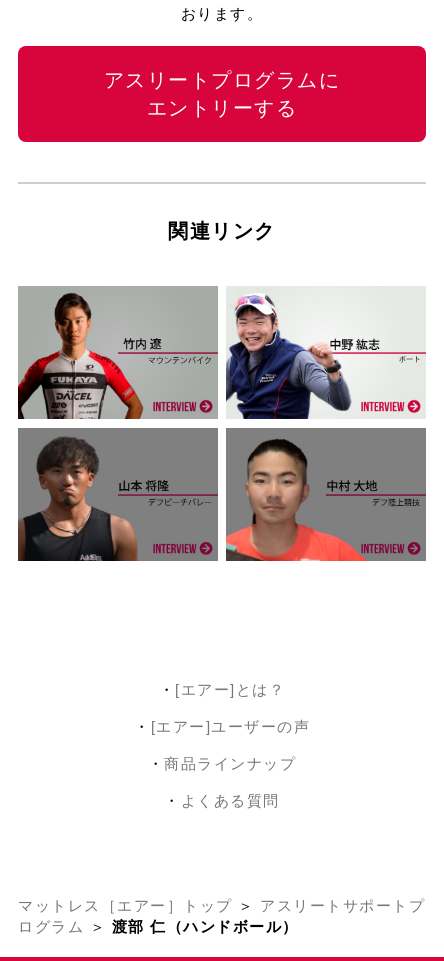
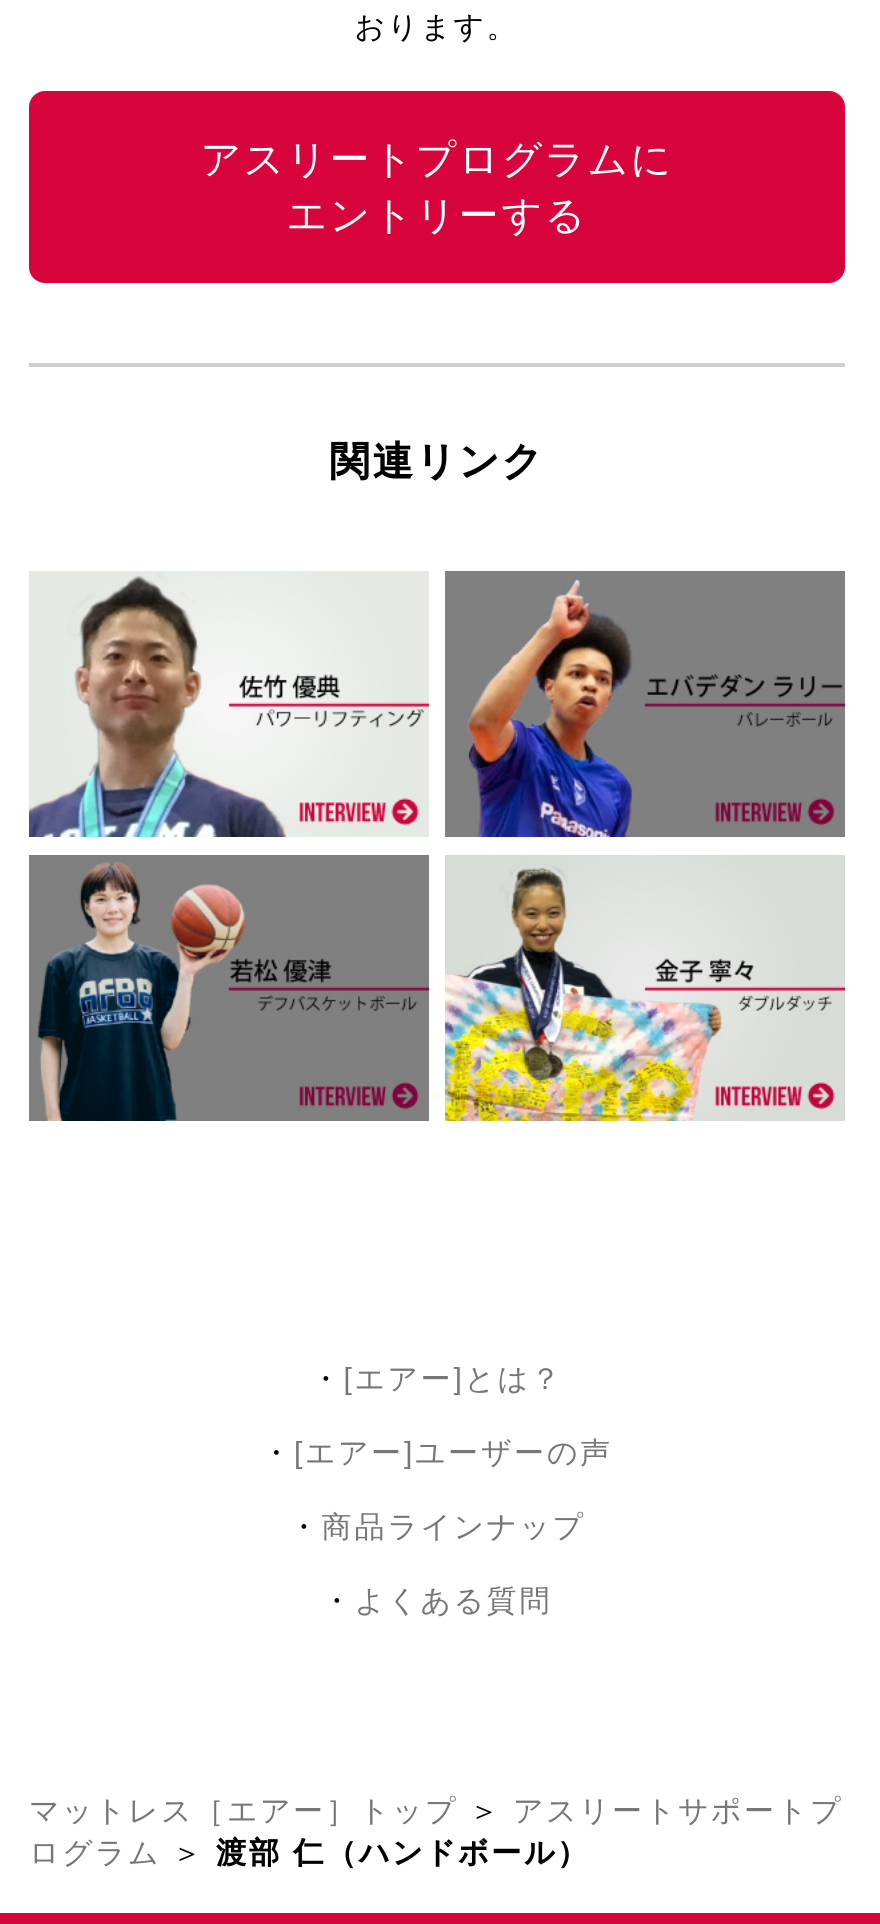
- [image]
+ [image]

- [image]
+ [image]

- [image]
+ [image]

- [image]
+ [image]
